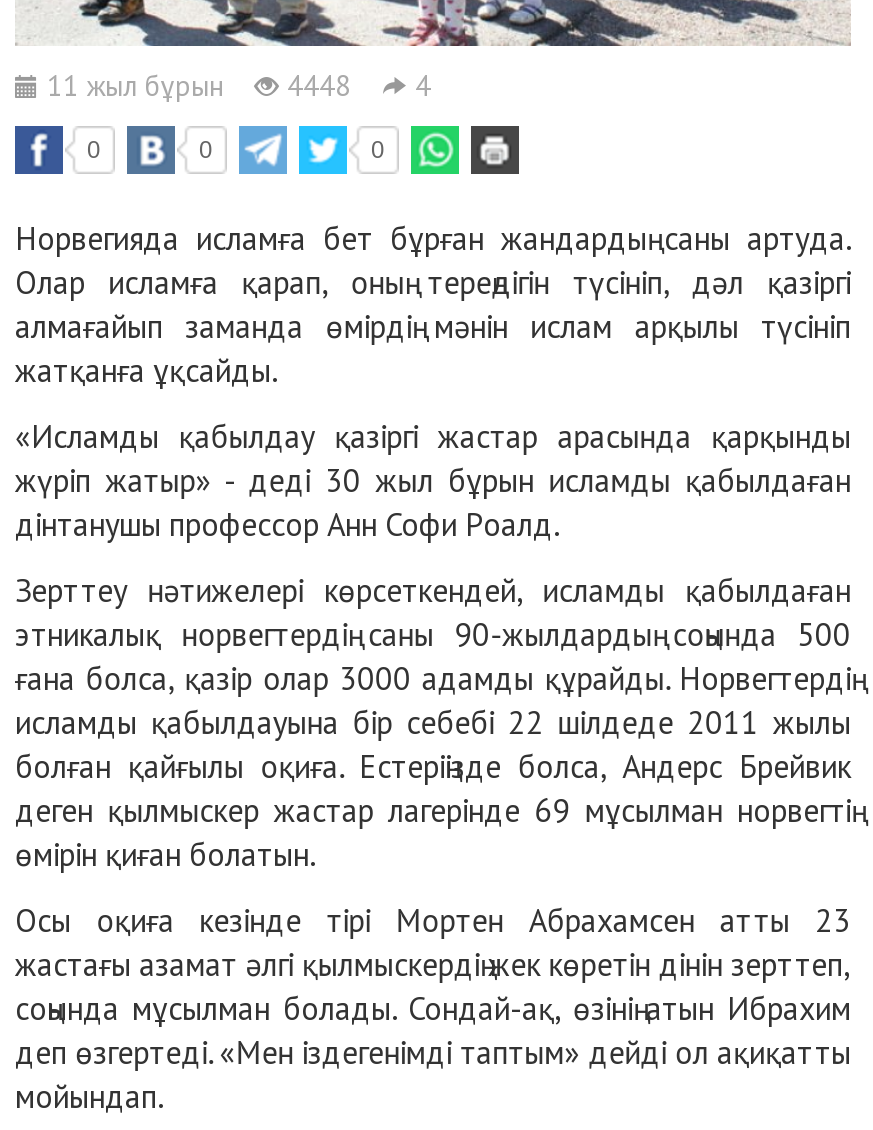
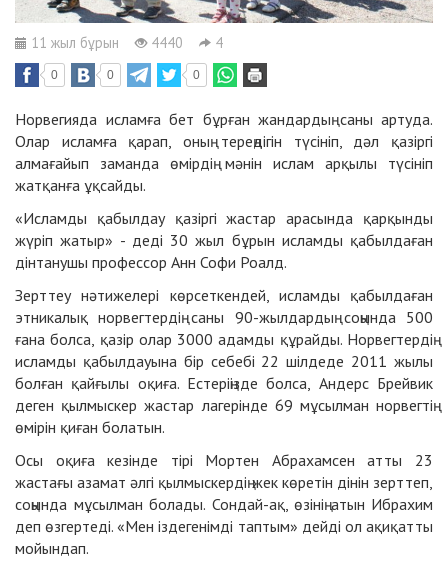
- 11 жыл бұрын 4448 4
+ 11 жыл бұрын 4440 4
